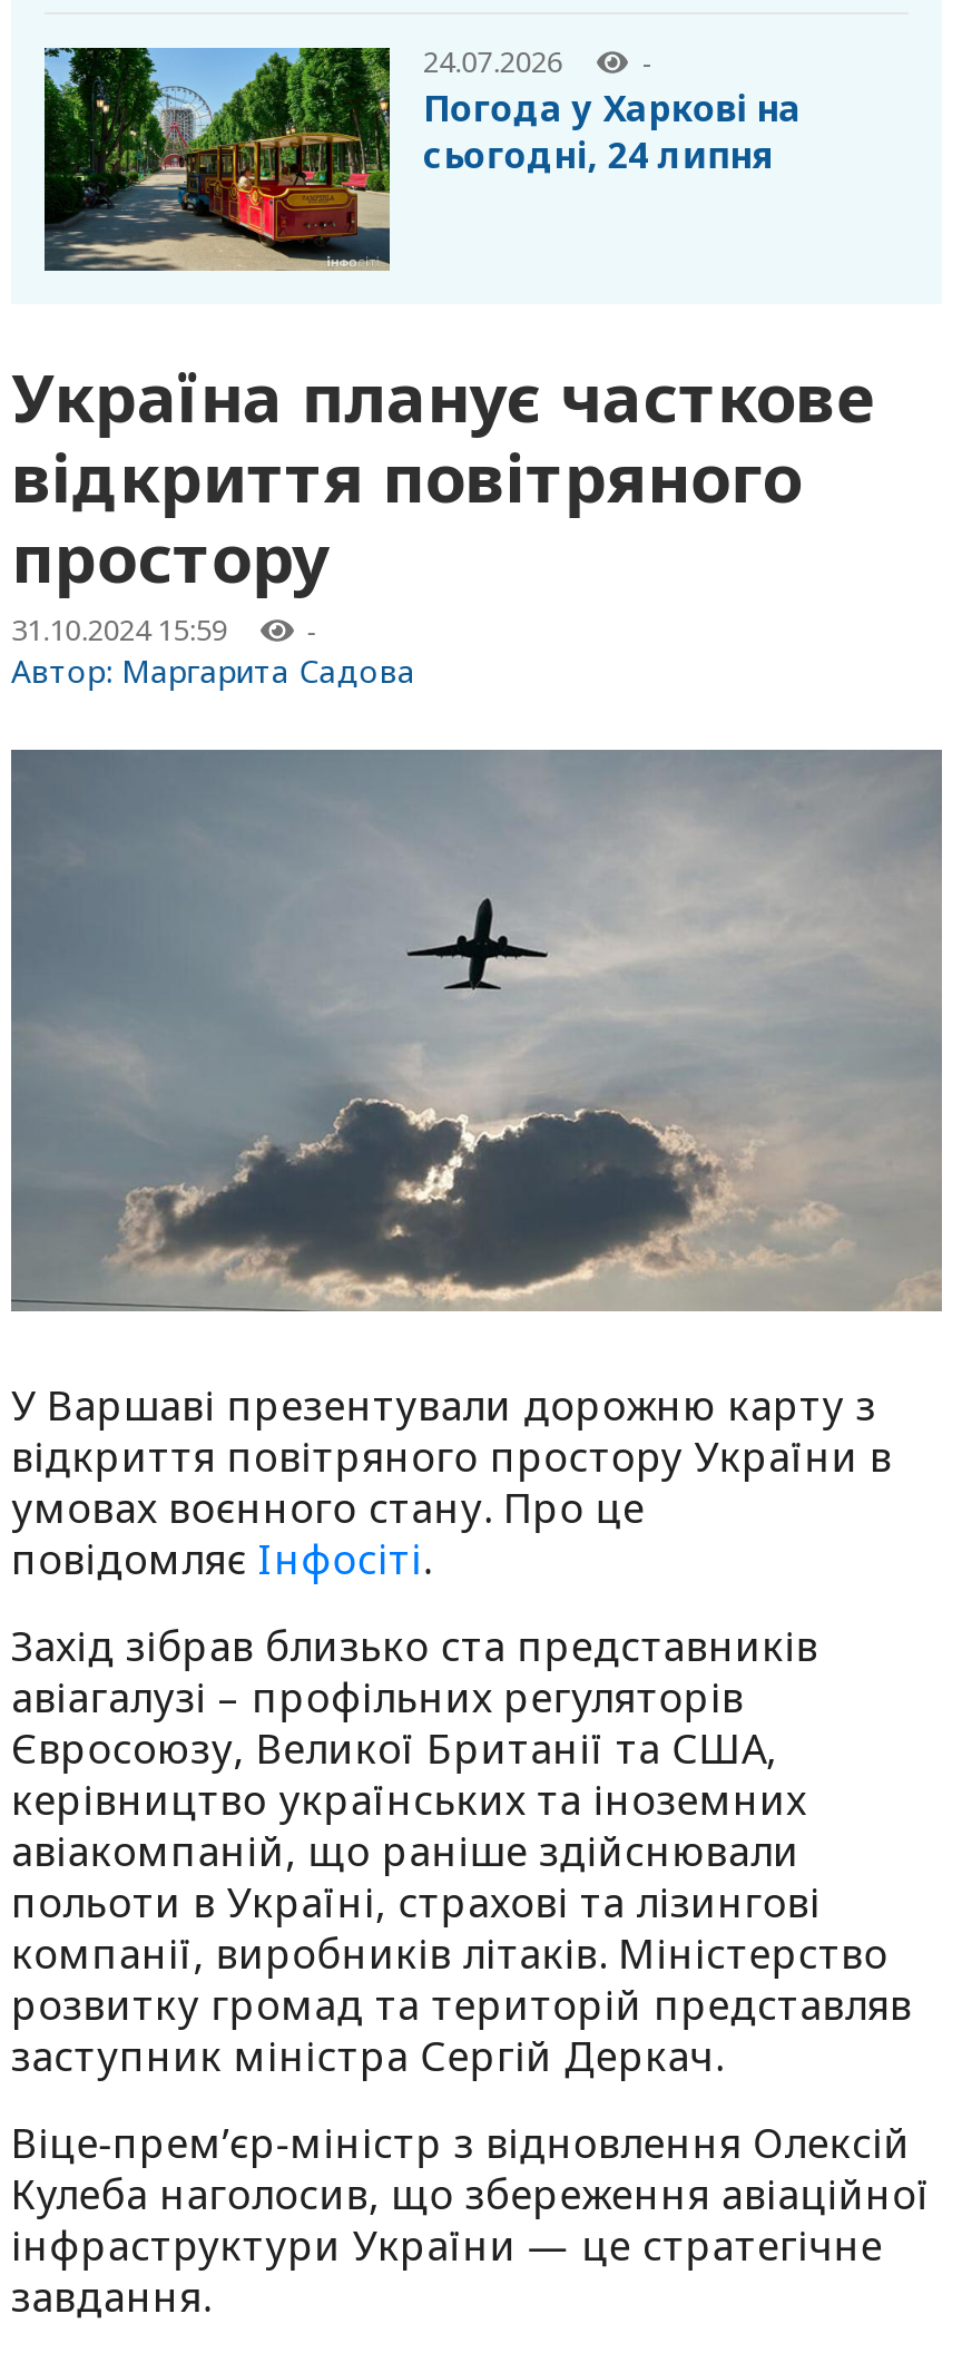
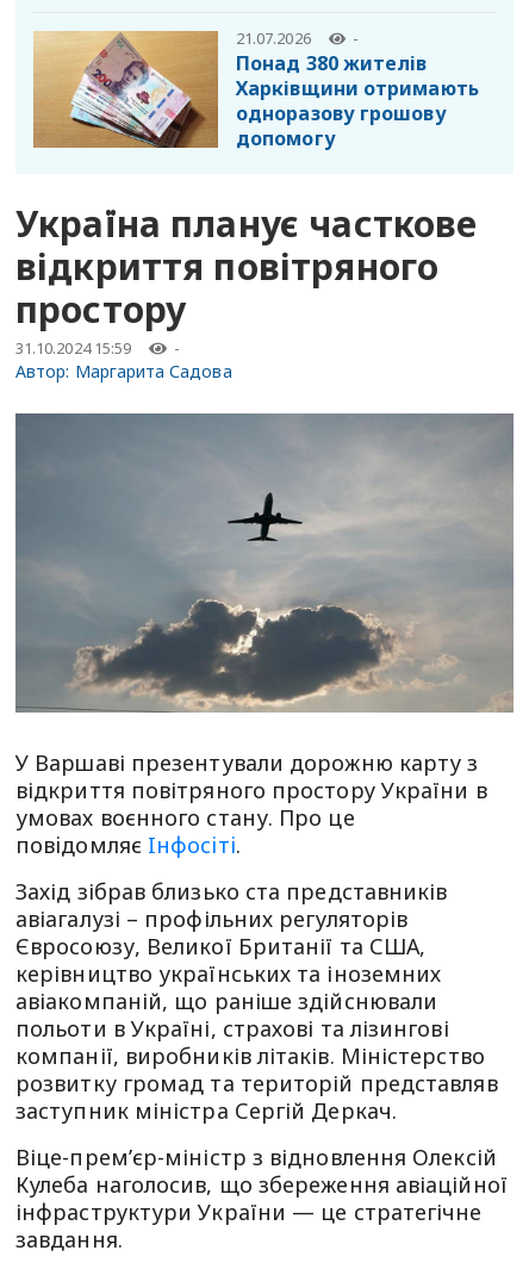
- [image]
- 24.07.2026
+ [image]
+ 21.07.2026

- Погода у Харкові на
- сьогодні, 24 липня
+ Понад 380 жителів
+ Харківщини отримають
+ одноразову грошову
+ допомогу
